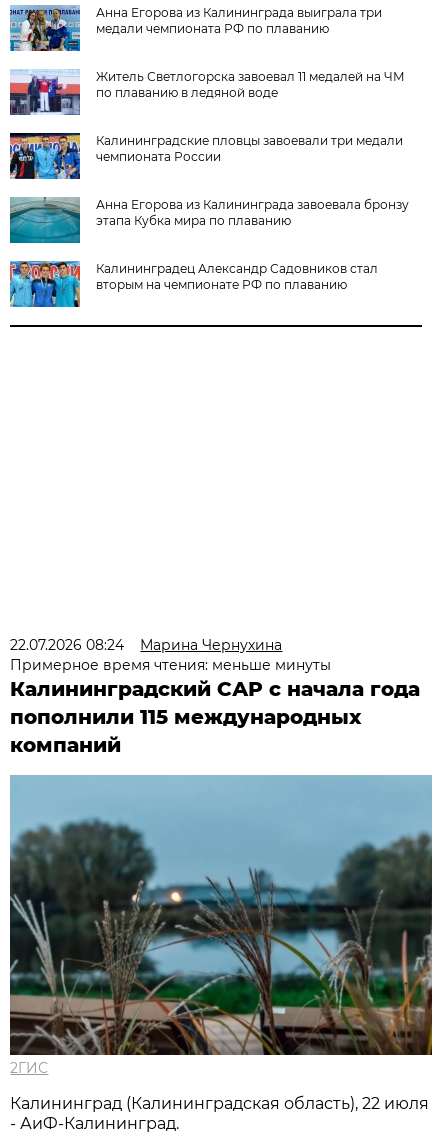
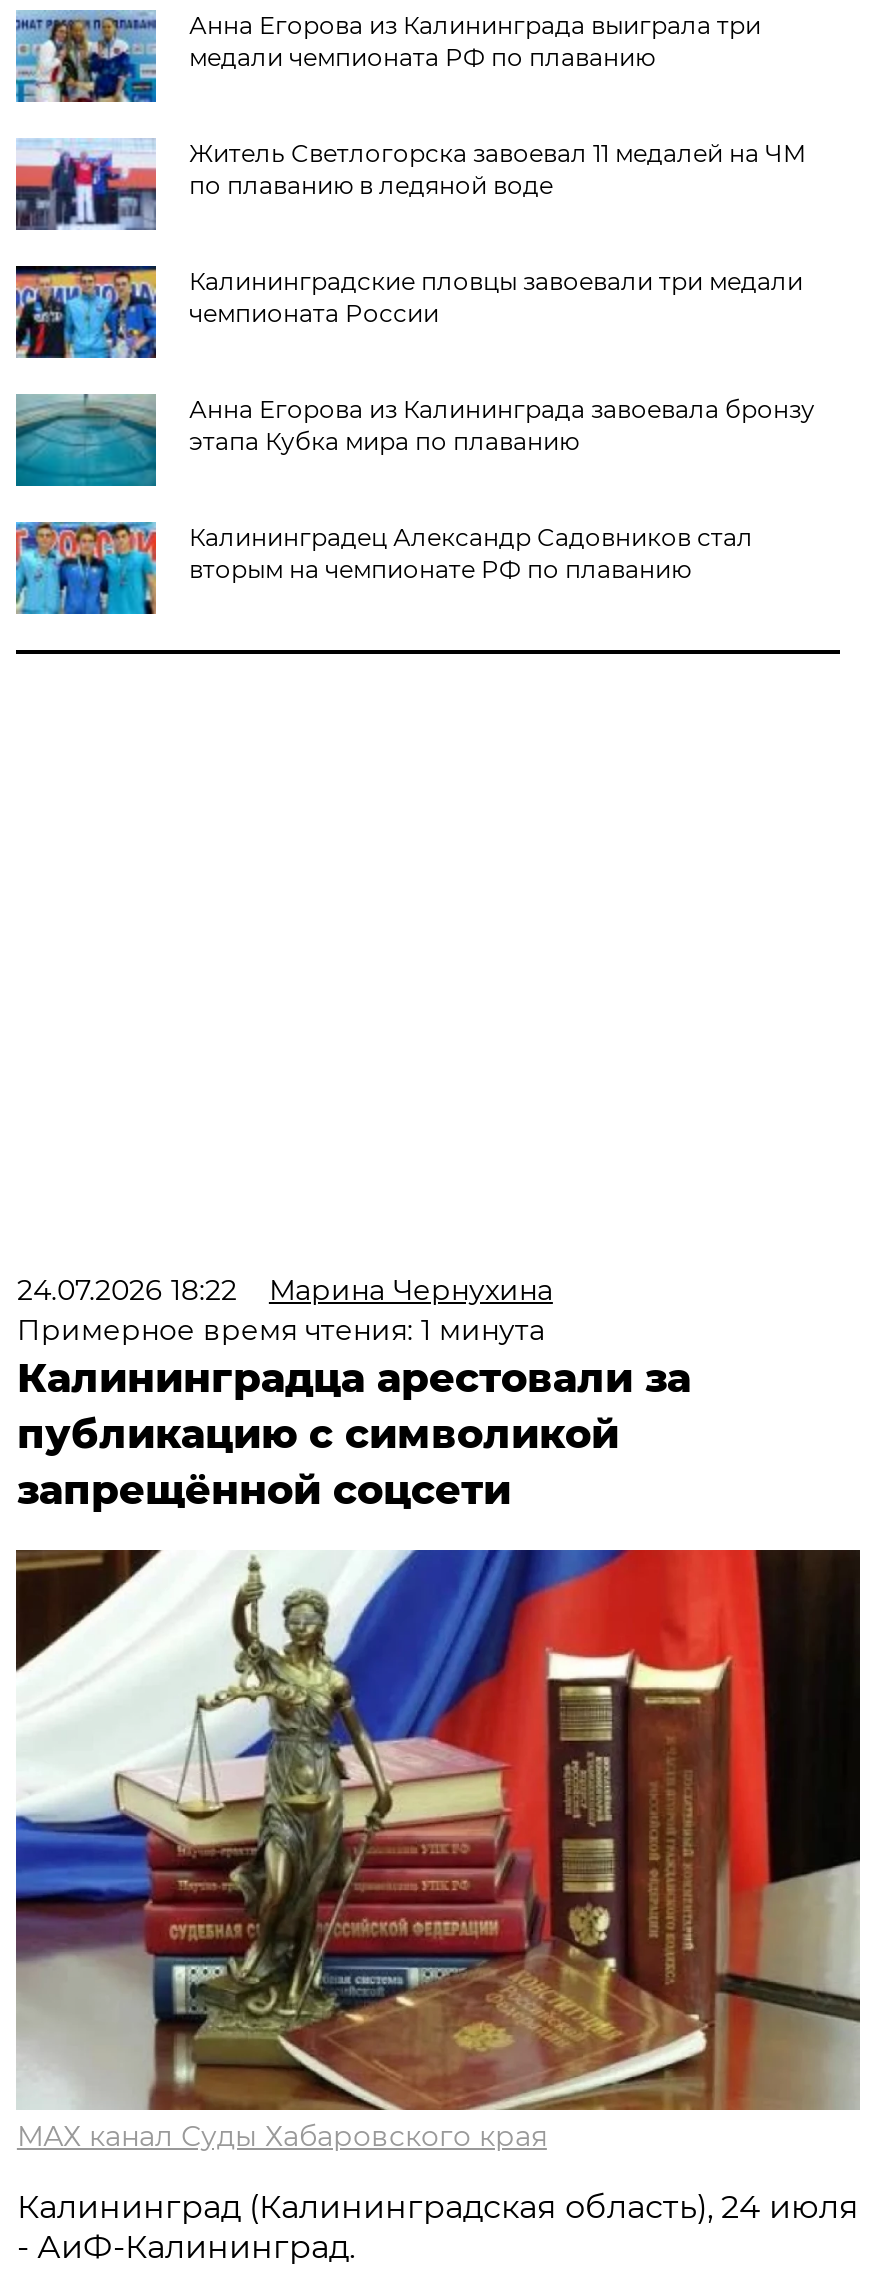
- 22.07.2026 08:24 Марина Чернухина
+ 24.07.2026 18:22 Марина Чернухина

- Примерное время чтения: меньше минуты
- Калининградский САР с начала года
- пополнили 115 международных
- компаний
+ Примерное время чтения: 1 минута
+ Калининградца арестовали за
+ публикацию с символикой
+ запрещённой соцсети

- [image]
- 2ГИС
+ [image]
+ МАХ канал Суды Хабаровского края

- Калининград (Калининградская область), 22 июля
+ Калининград (Калининградская область), 24 июля
